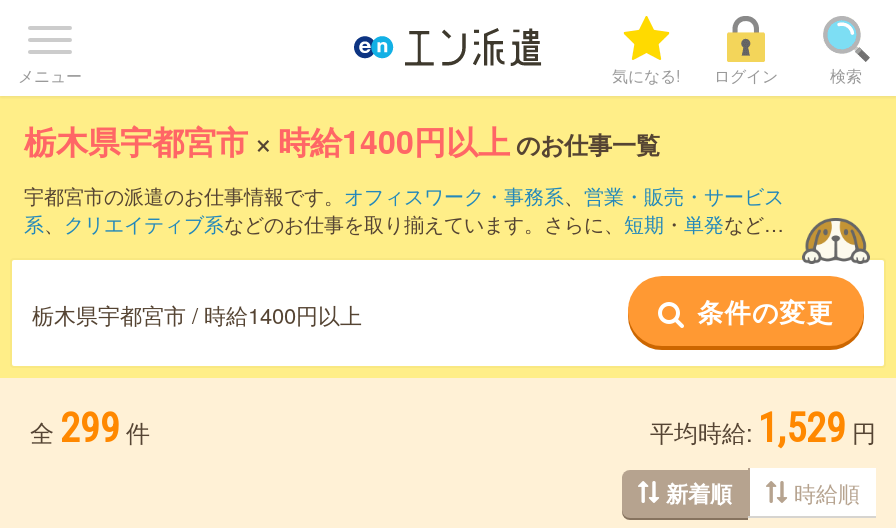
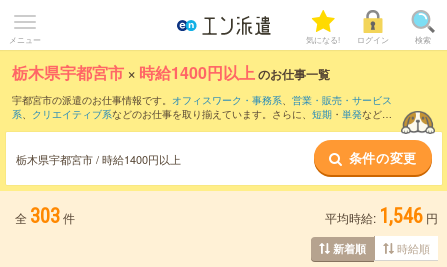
- 全 299 件
+ 全 303 件

- 平均時給: 1,529 円
+ 平均時給: 1,546 円
